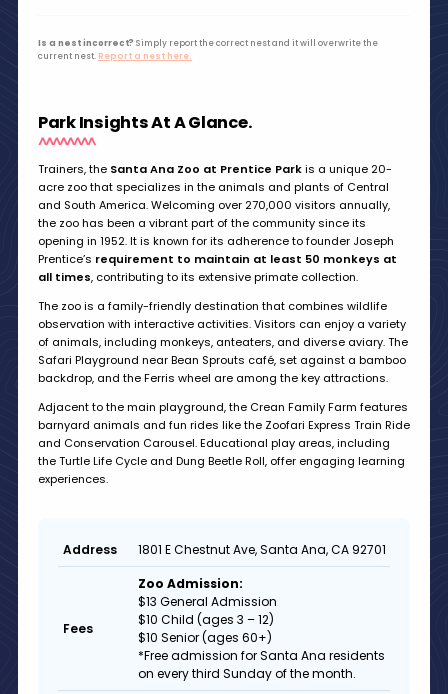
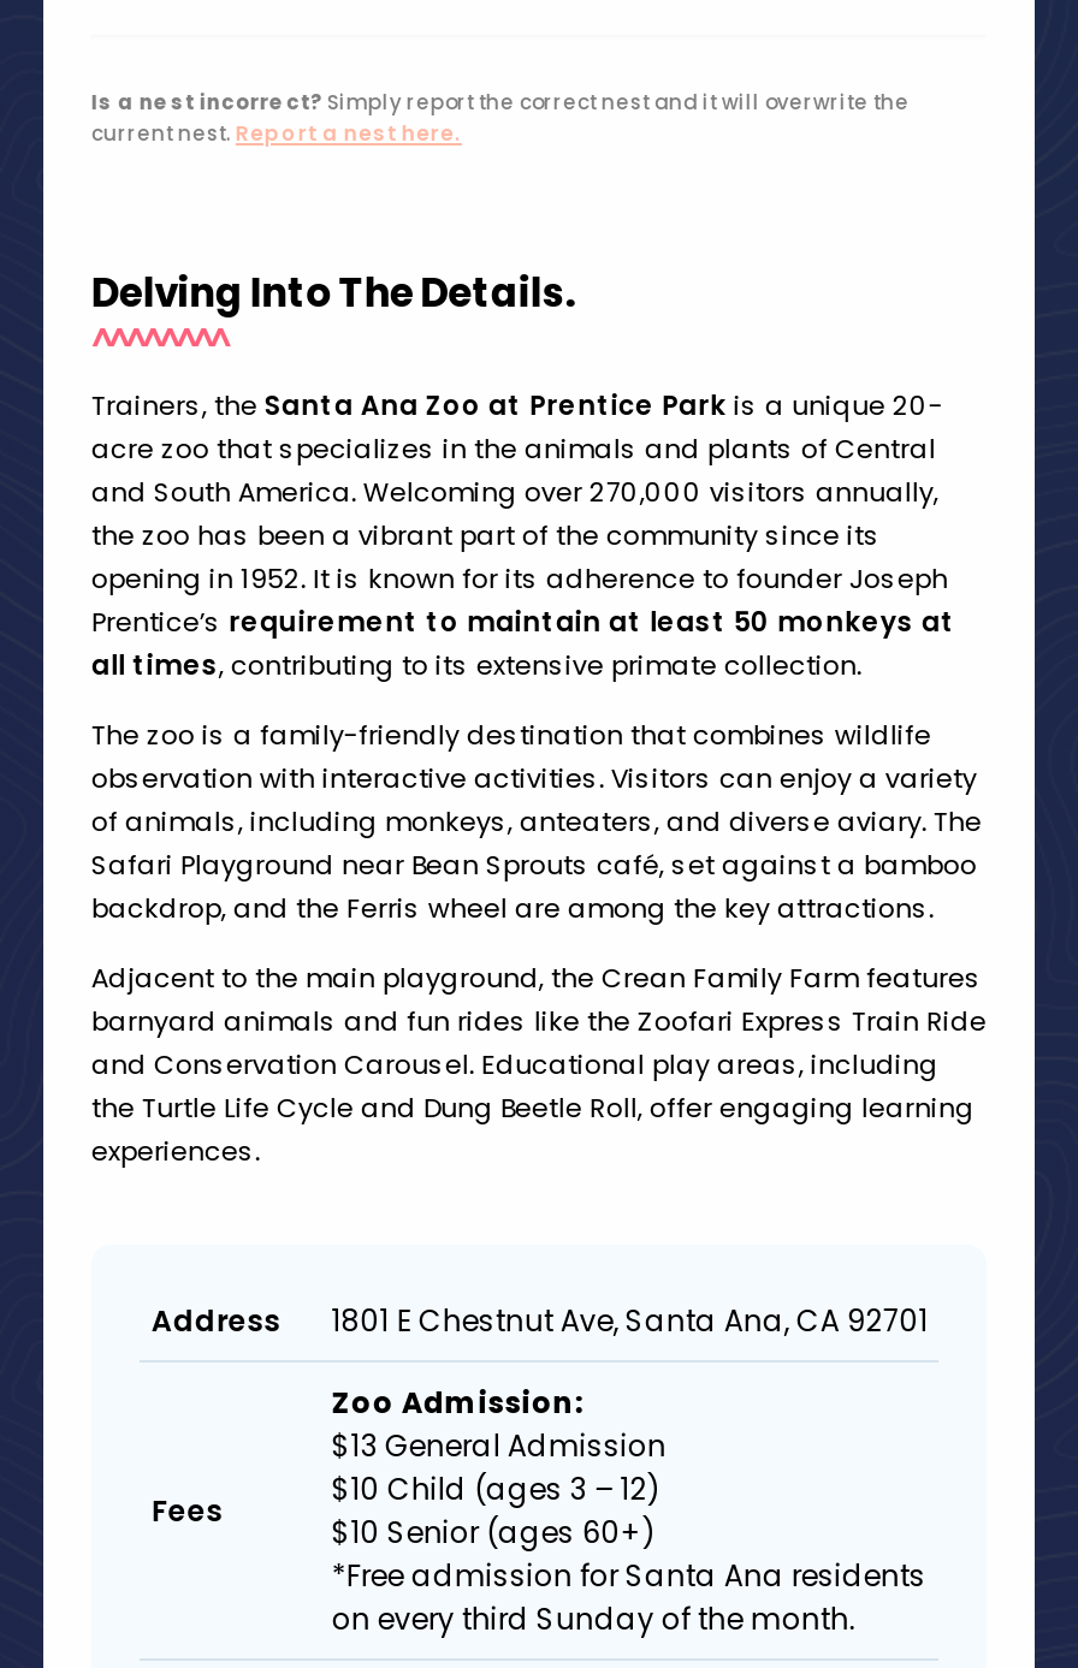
- Park Insights At A Glance.
+ Delving Into The Details.
